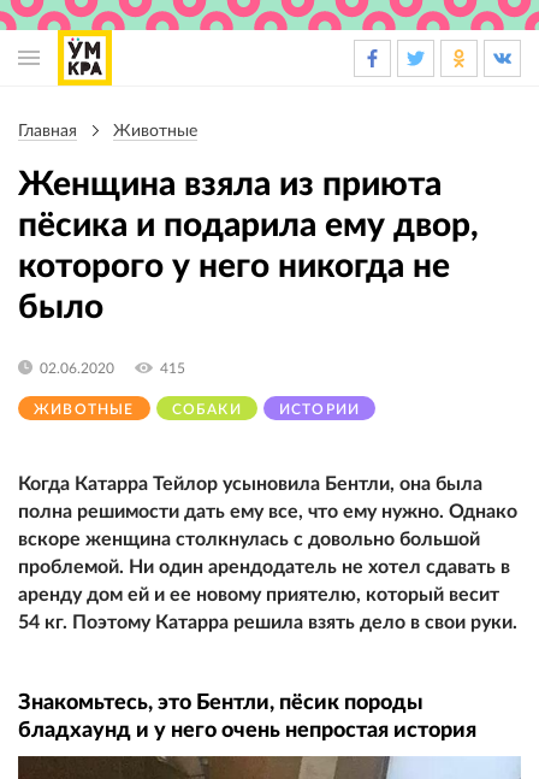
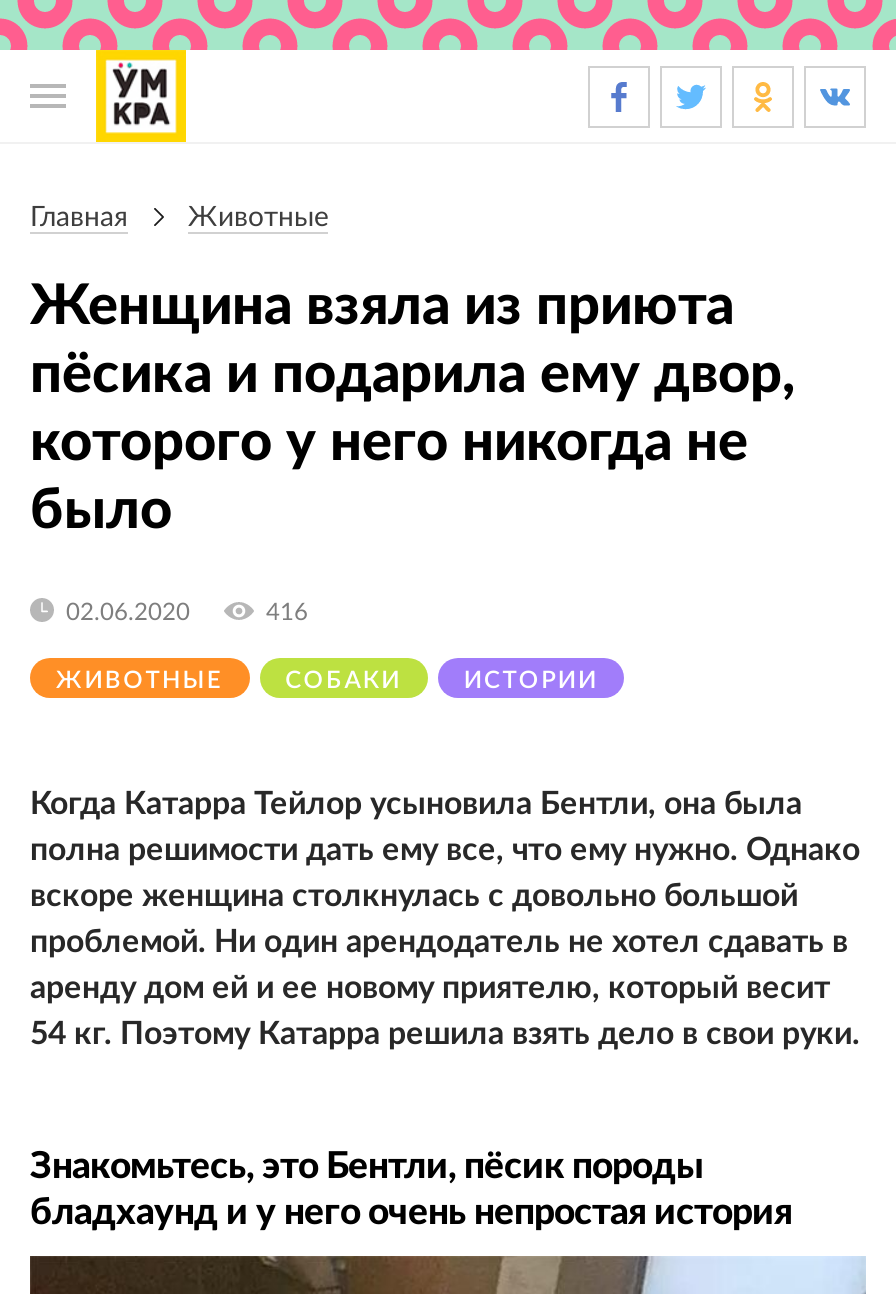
- 415
+ 416
